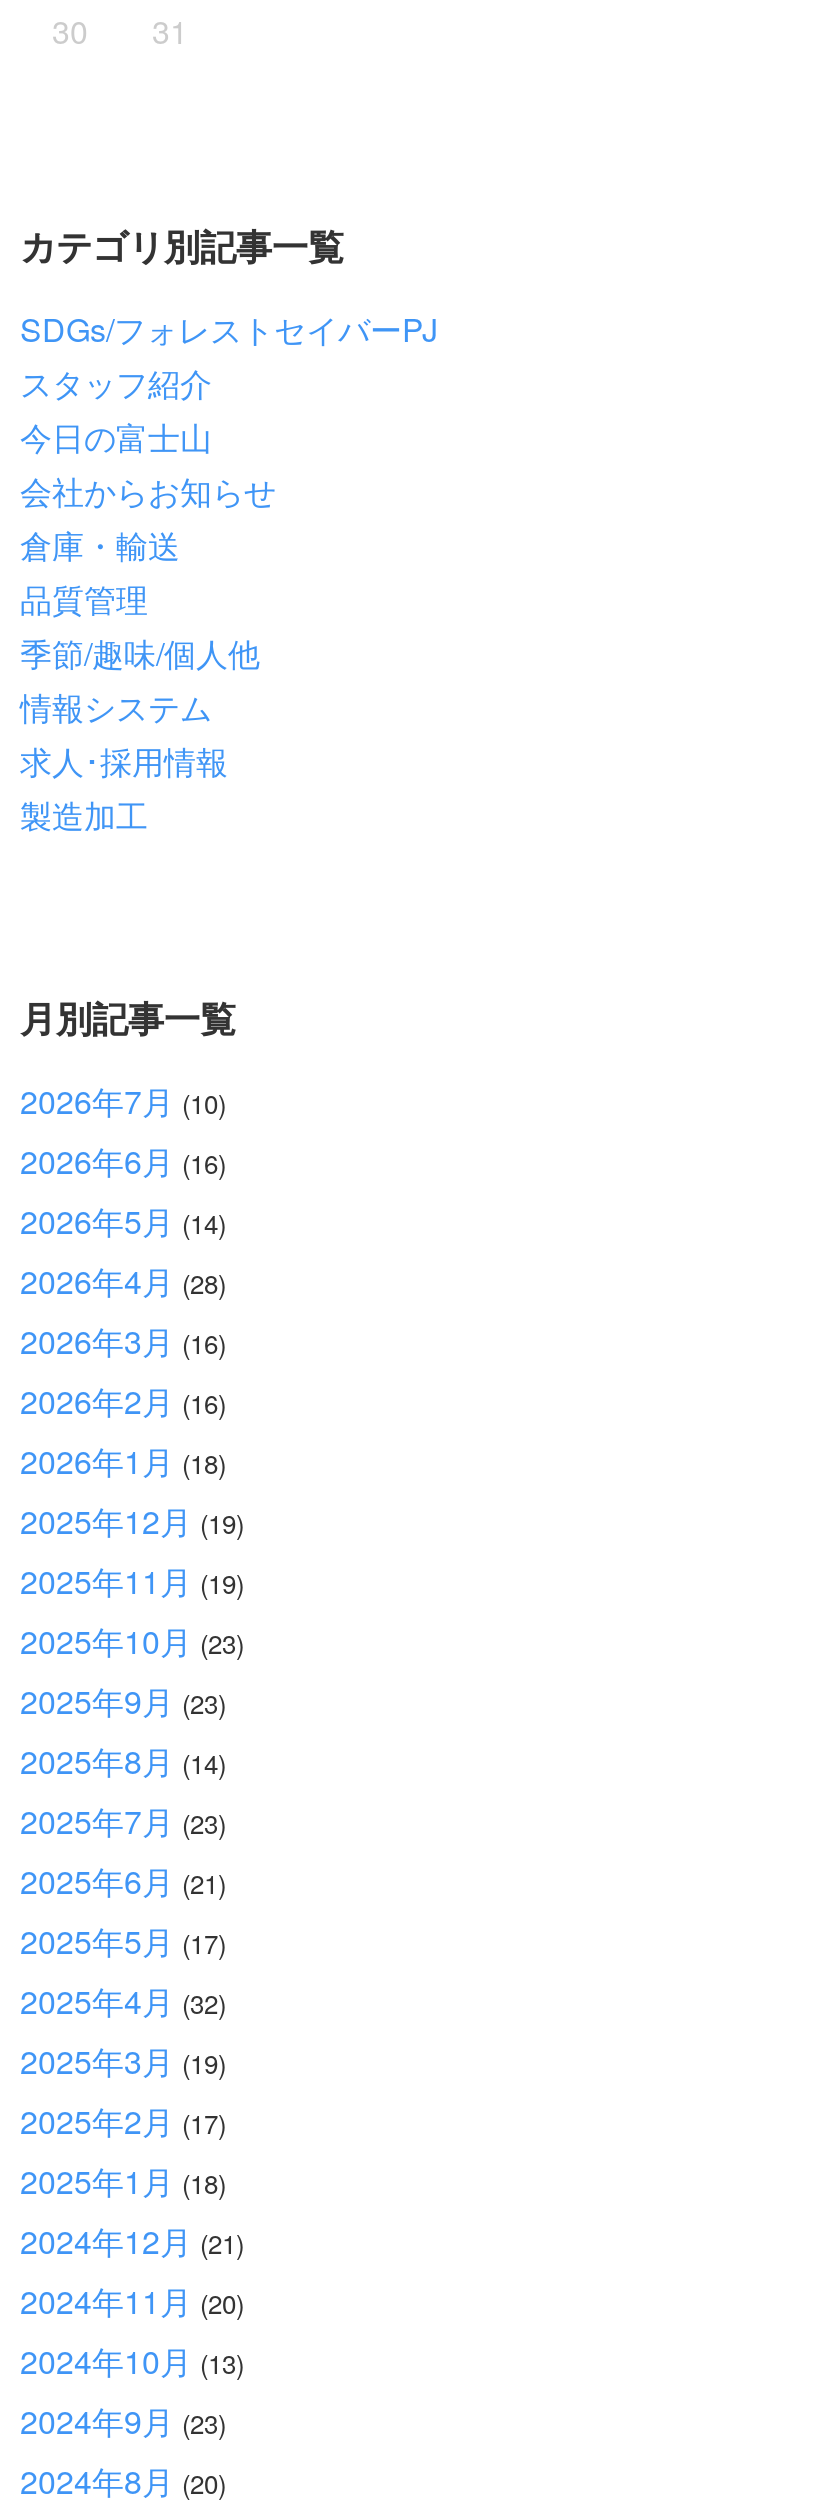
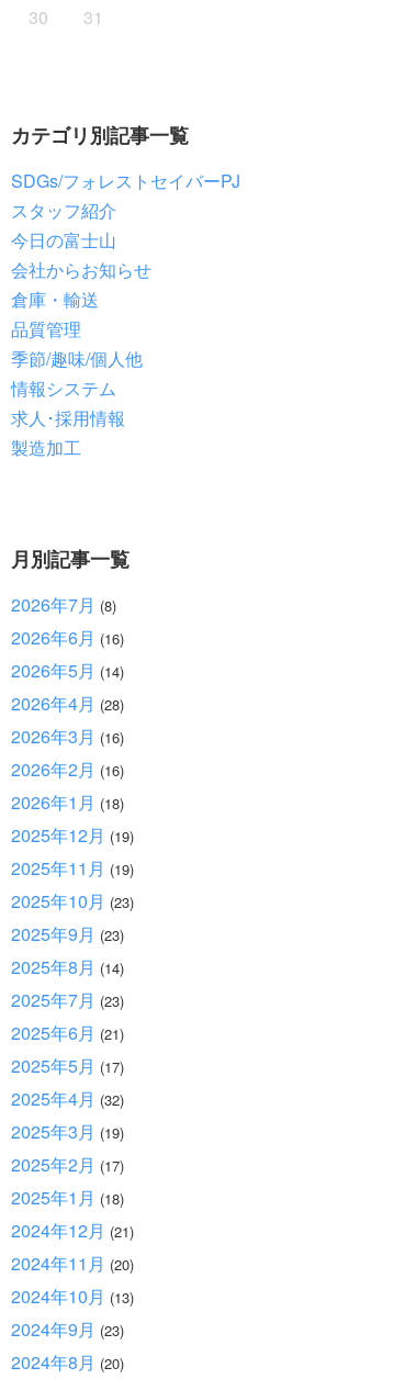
- 2026年7月(10)
+ 2026年7月(8)
